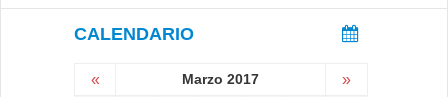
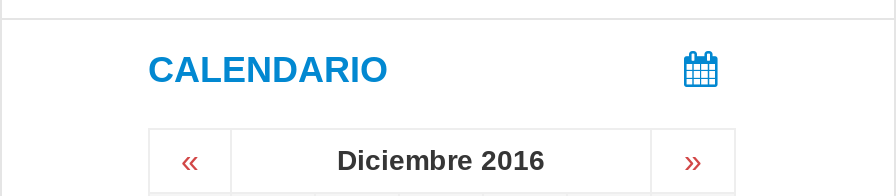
- Marzo 2017
+ Diciembre 2016
